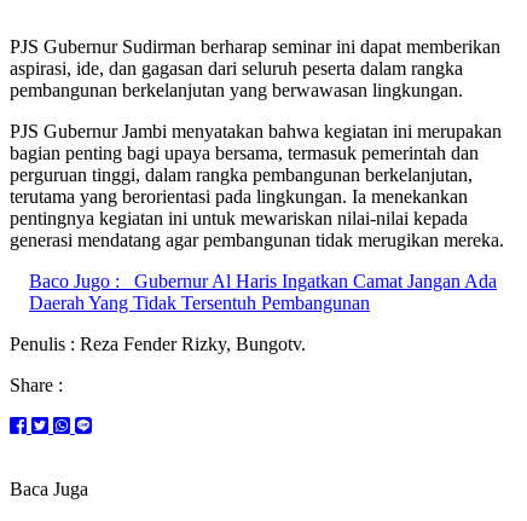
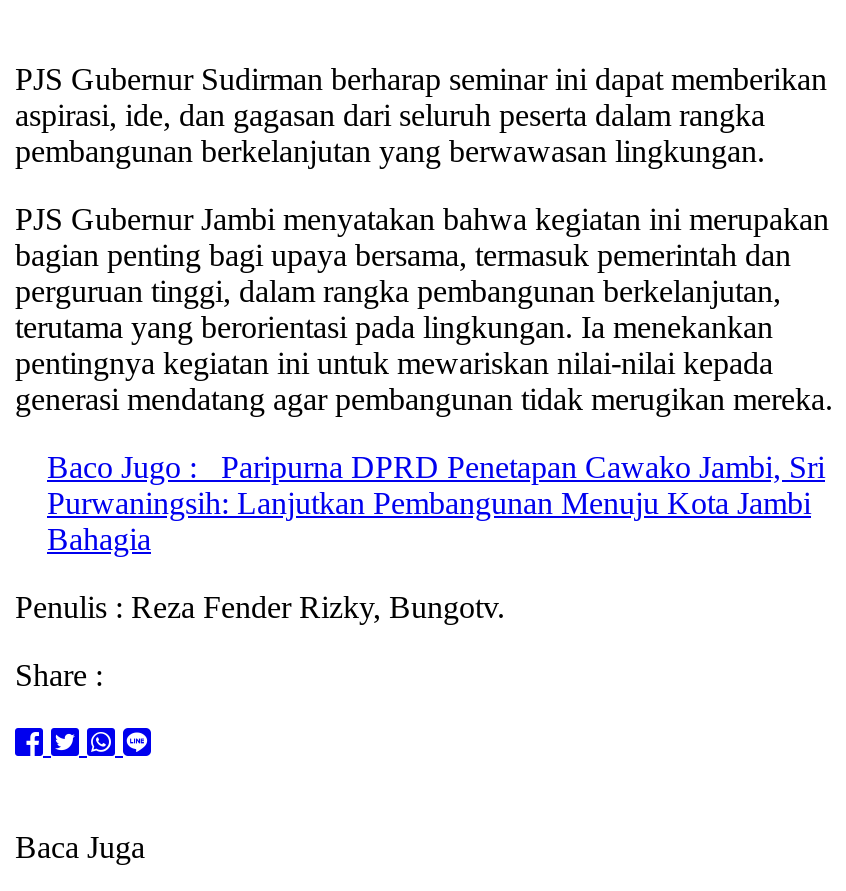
- Baco Jugo : Gubernur Al Haris Ingatkan Camat Jangan Ada
- Daerah Yang Tidak Tersentuh Pembangunan
+ Baco Jugo : Paripurna DPRD Penetapan Cawako Jambi, Sri
+ Purwaningsih: Lanjutkan Pembangunan Menuju Kota Jambi
+ Bahagia
